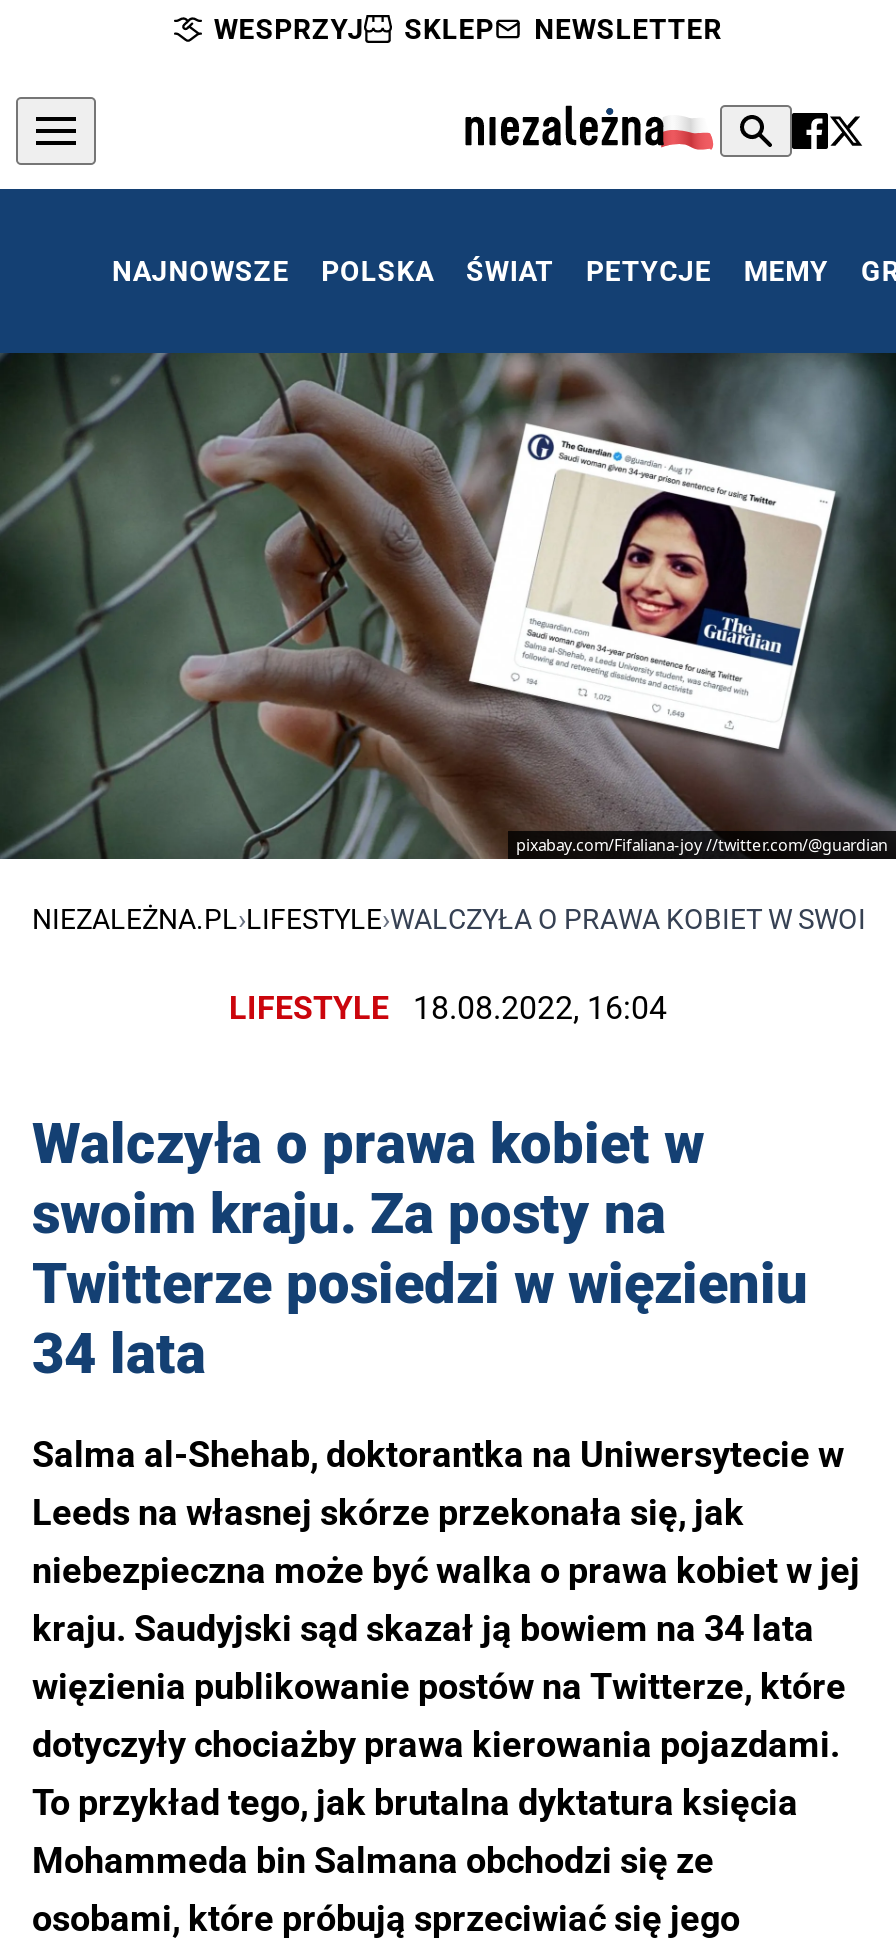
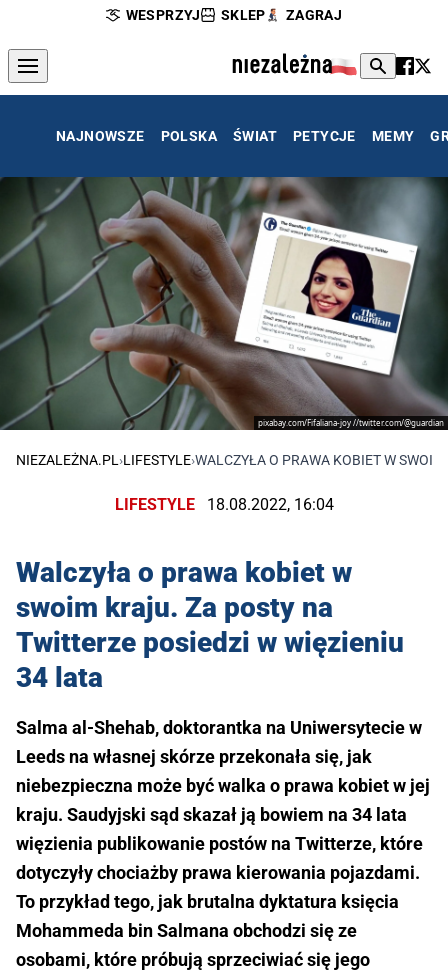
- NEWSLETTER
+ ZAGRAJ
